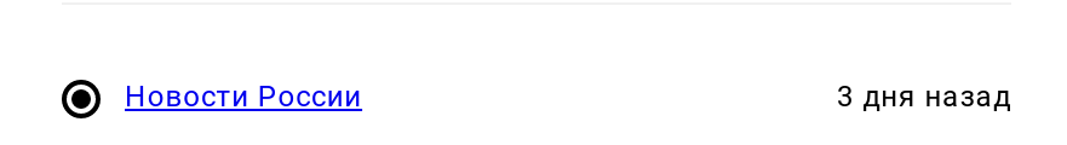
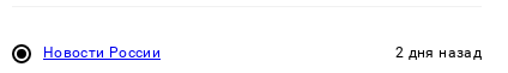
- 3 дня назад
+ 2 дня назад
